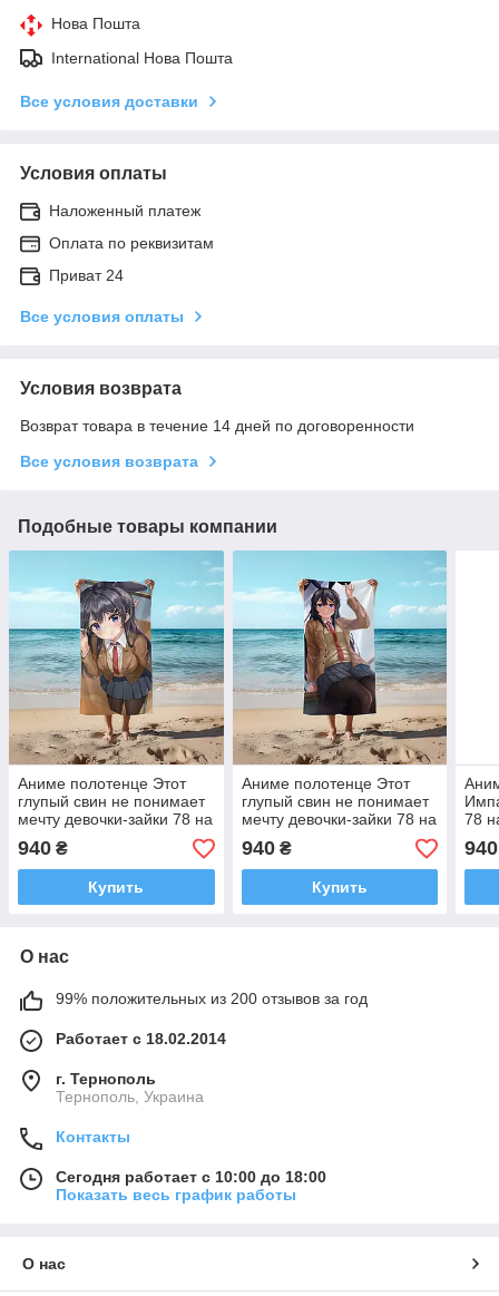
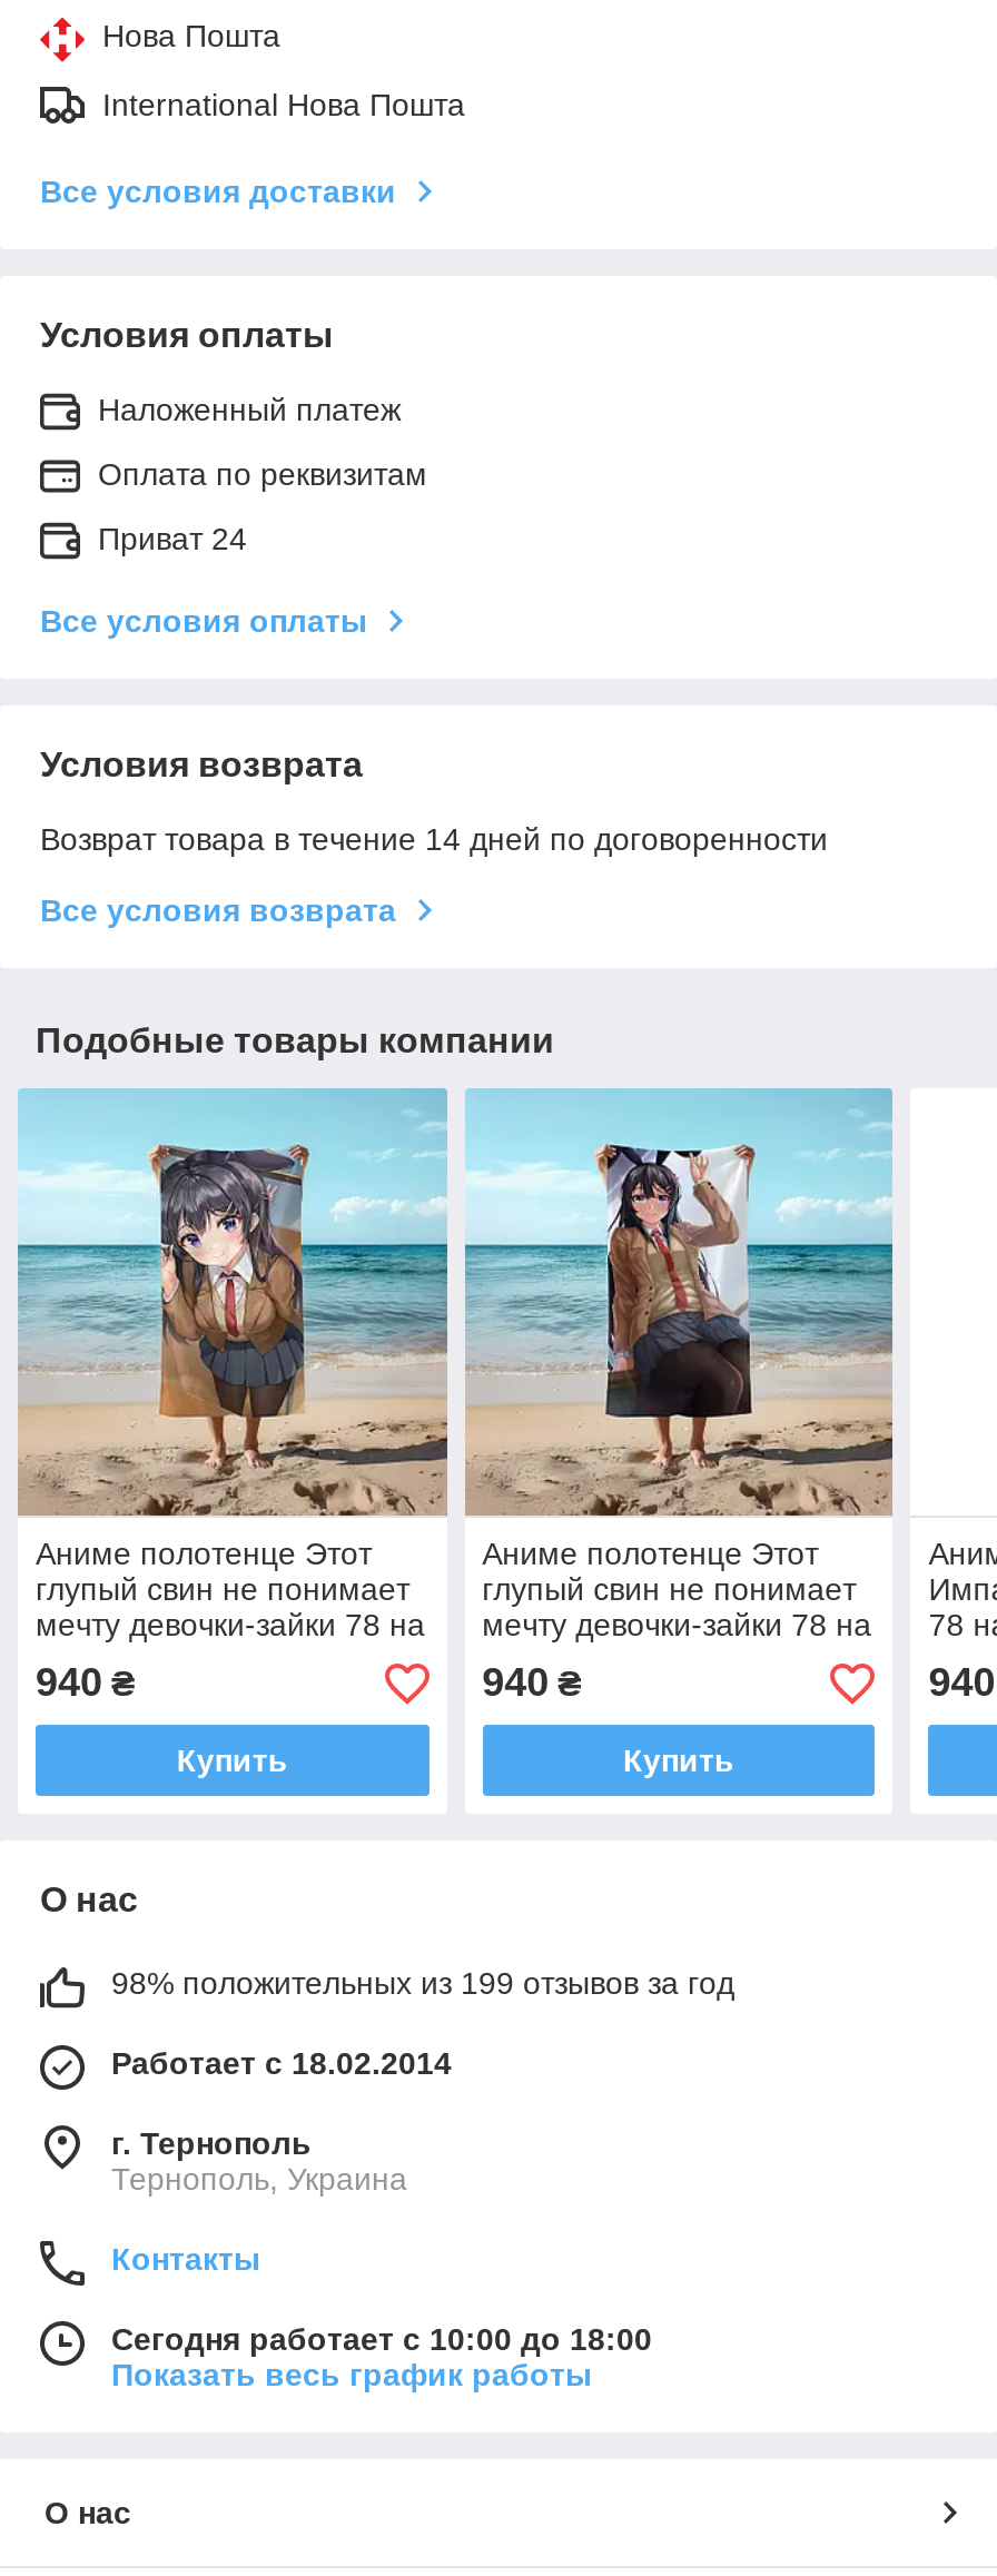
- 99% положительных из 200 отзывов за год
+ 98% положительных из 199 отзывов за год
